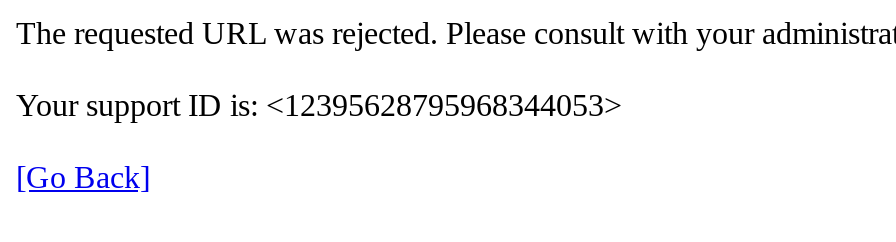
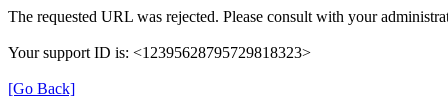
- Your support ID is: <12395628795968344053>
+ Your support ID is: <12395628795729818323>
